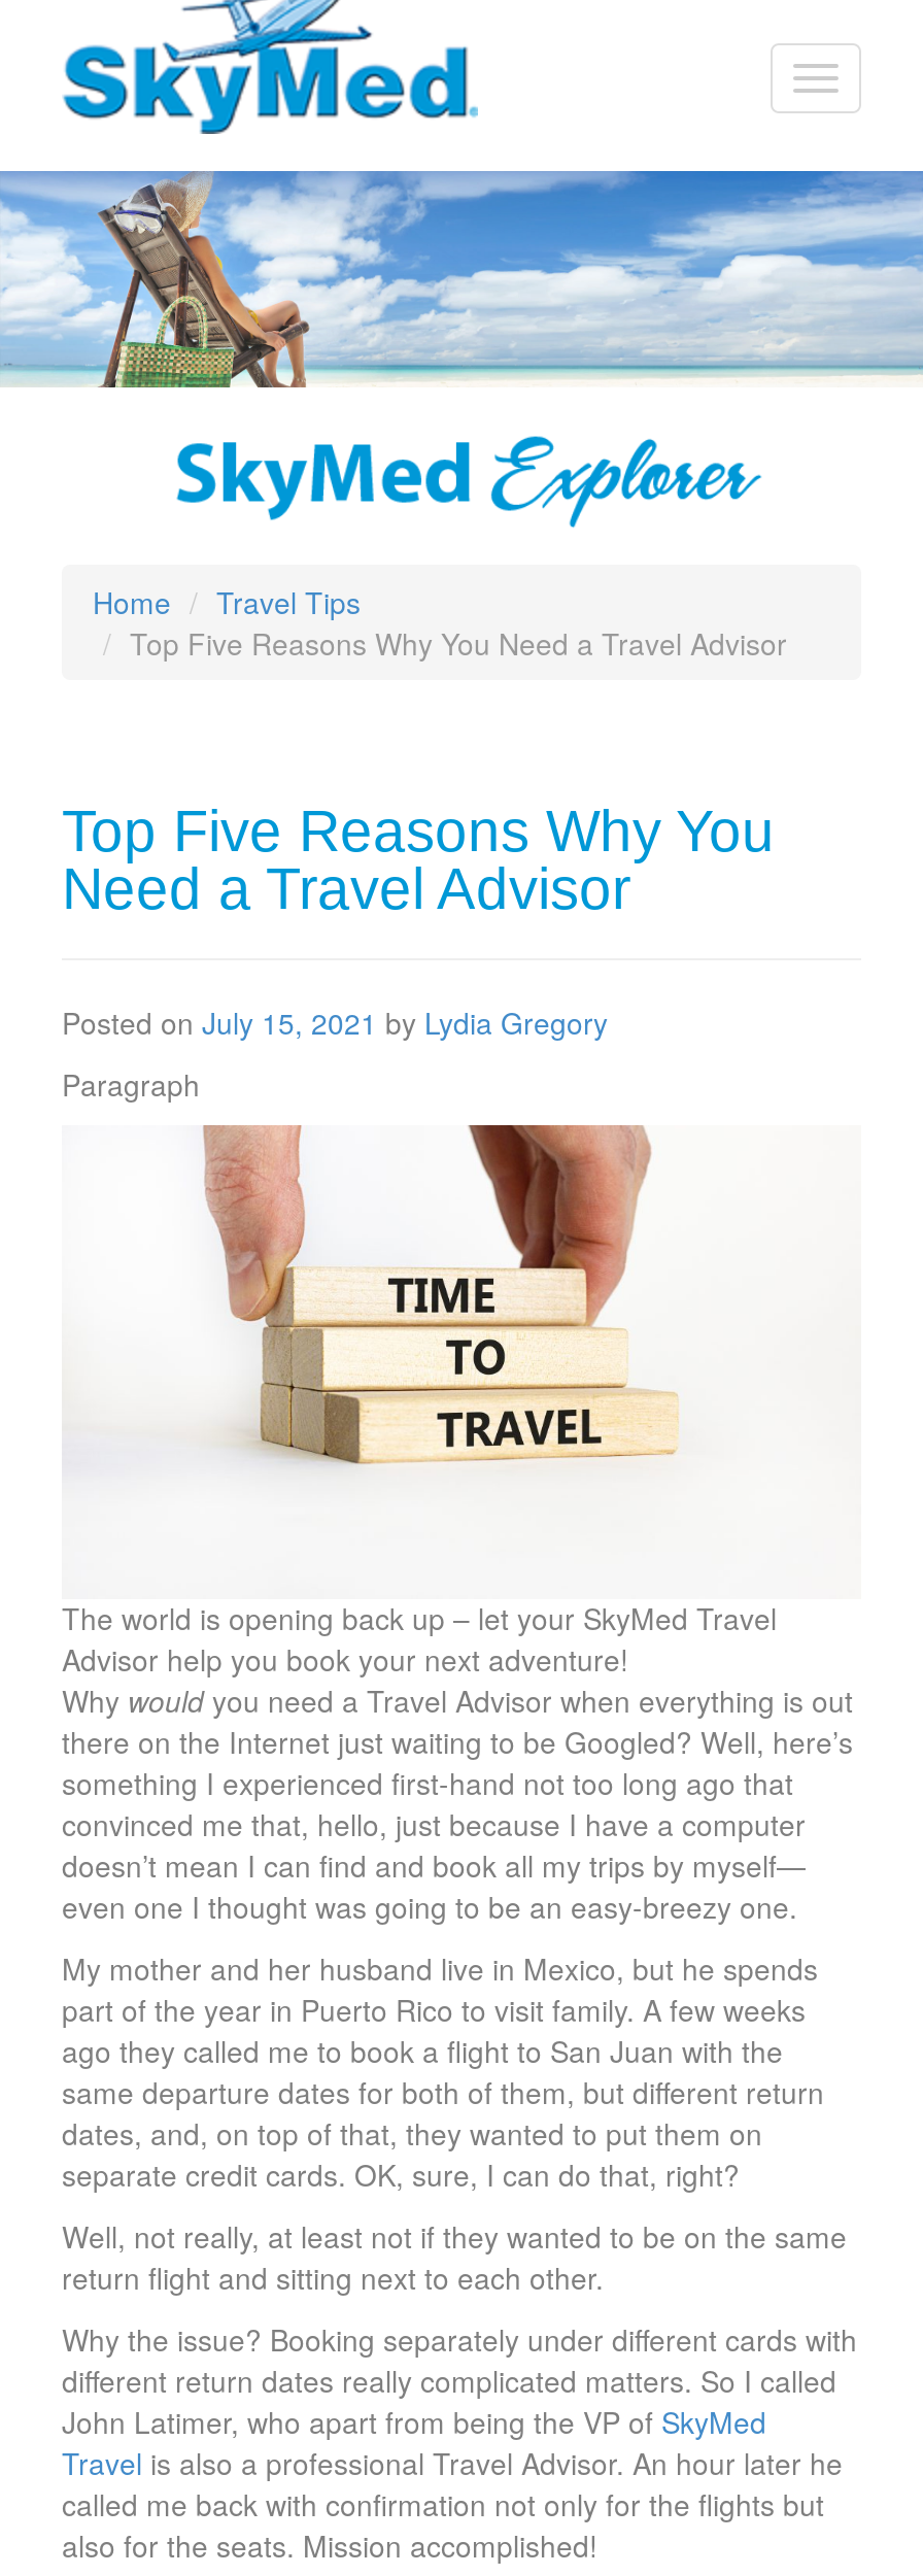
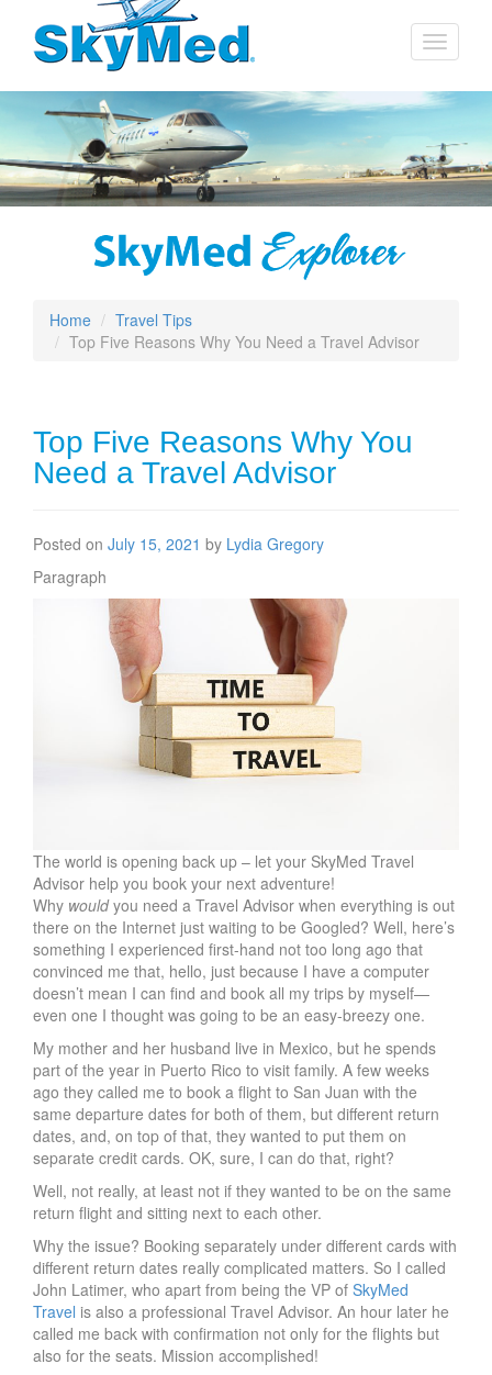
- [image]
+ [image]
